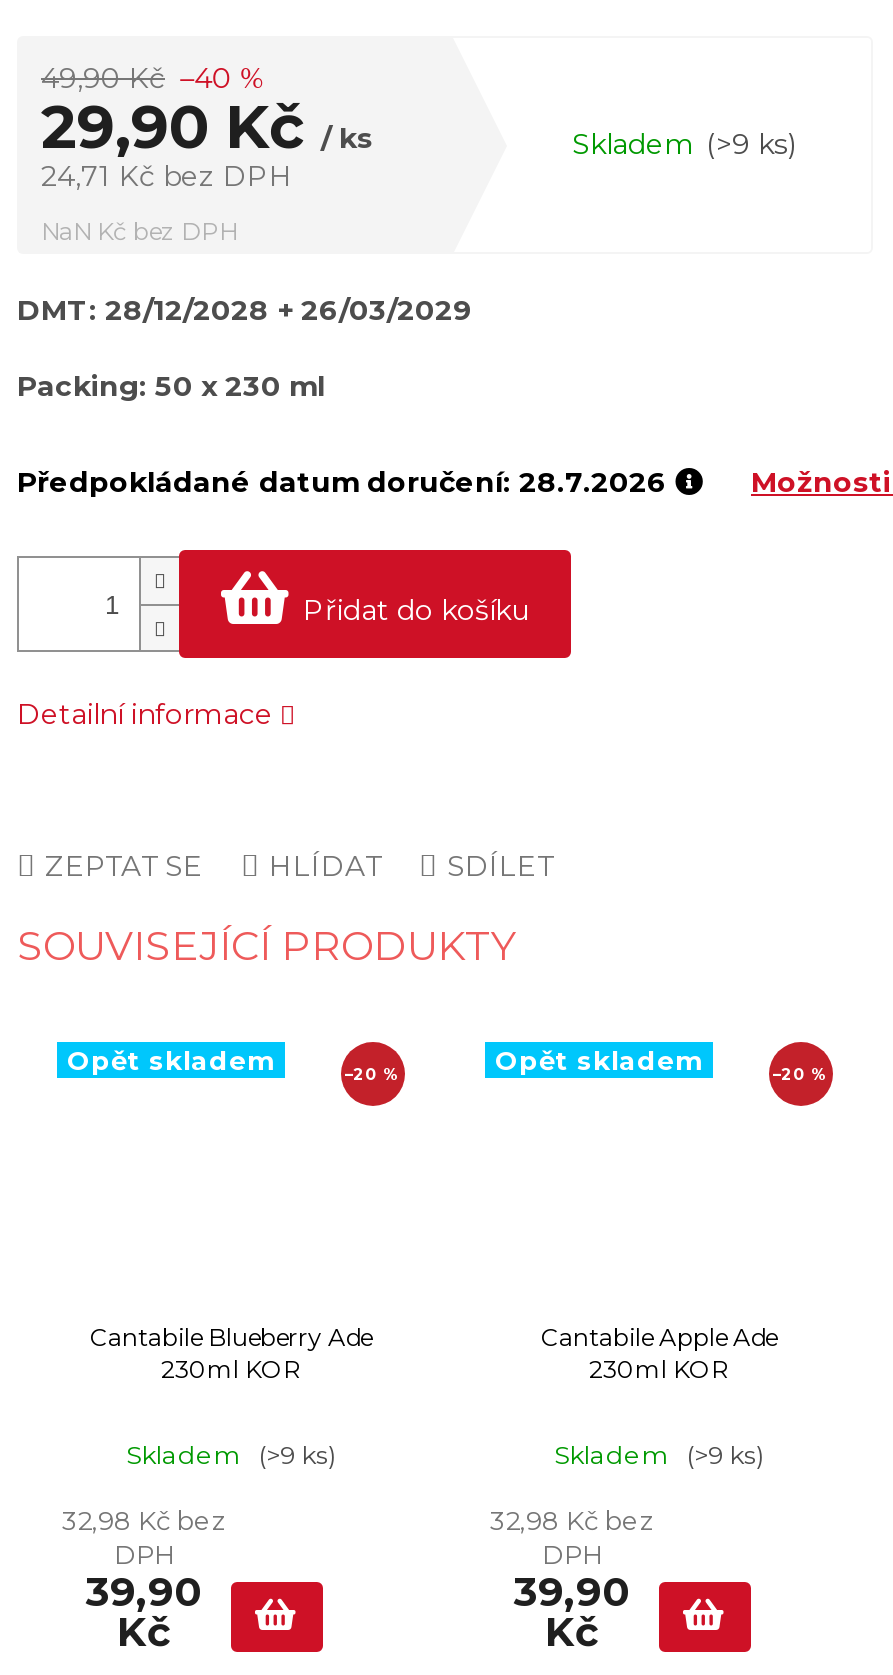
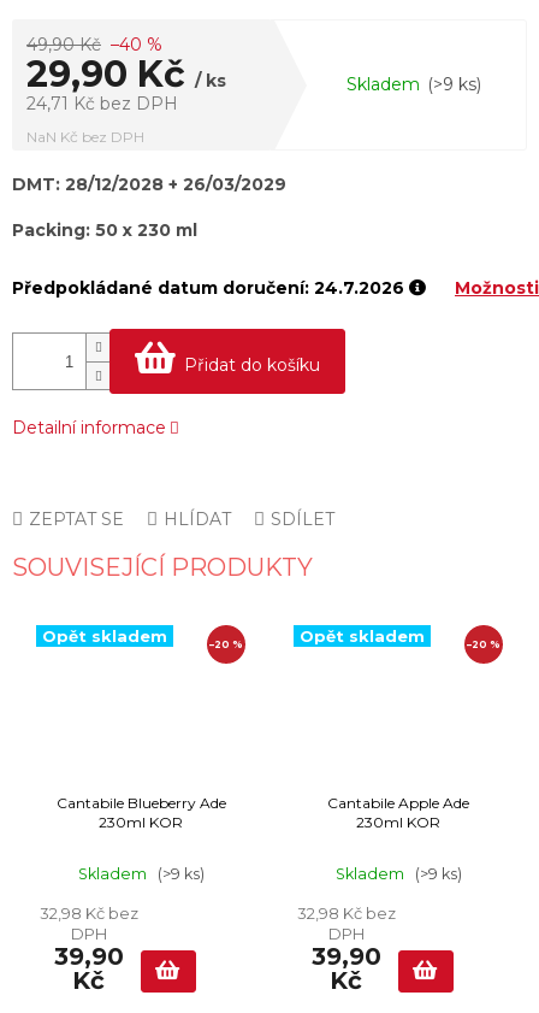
- 28.7.2026
+ 24.7.2026
